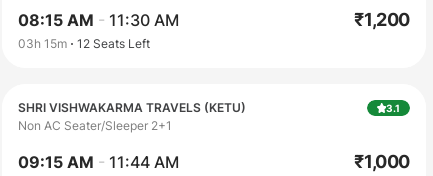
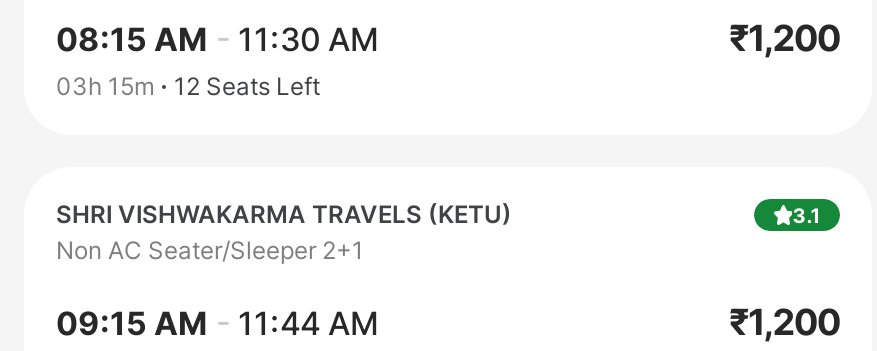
- ₹1,000
+ ₹1,200
